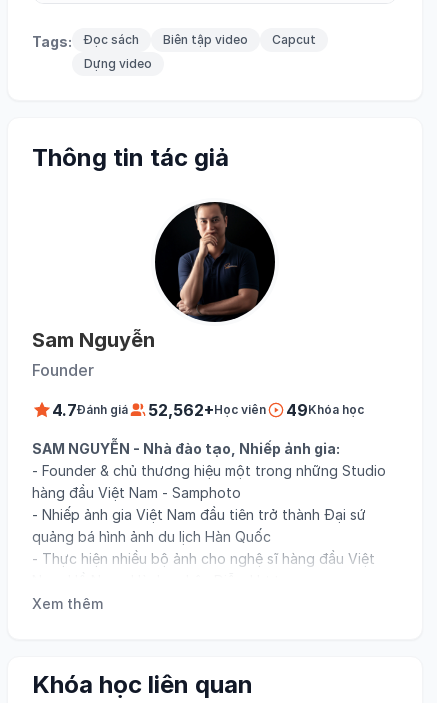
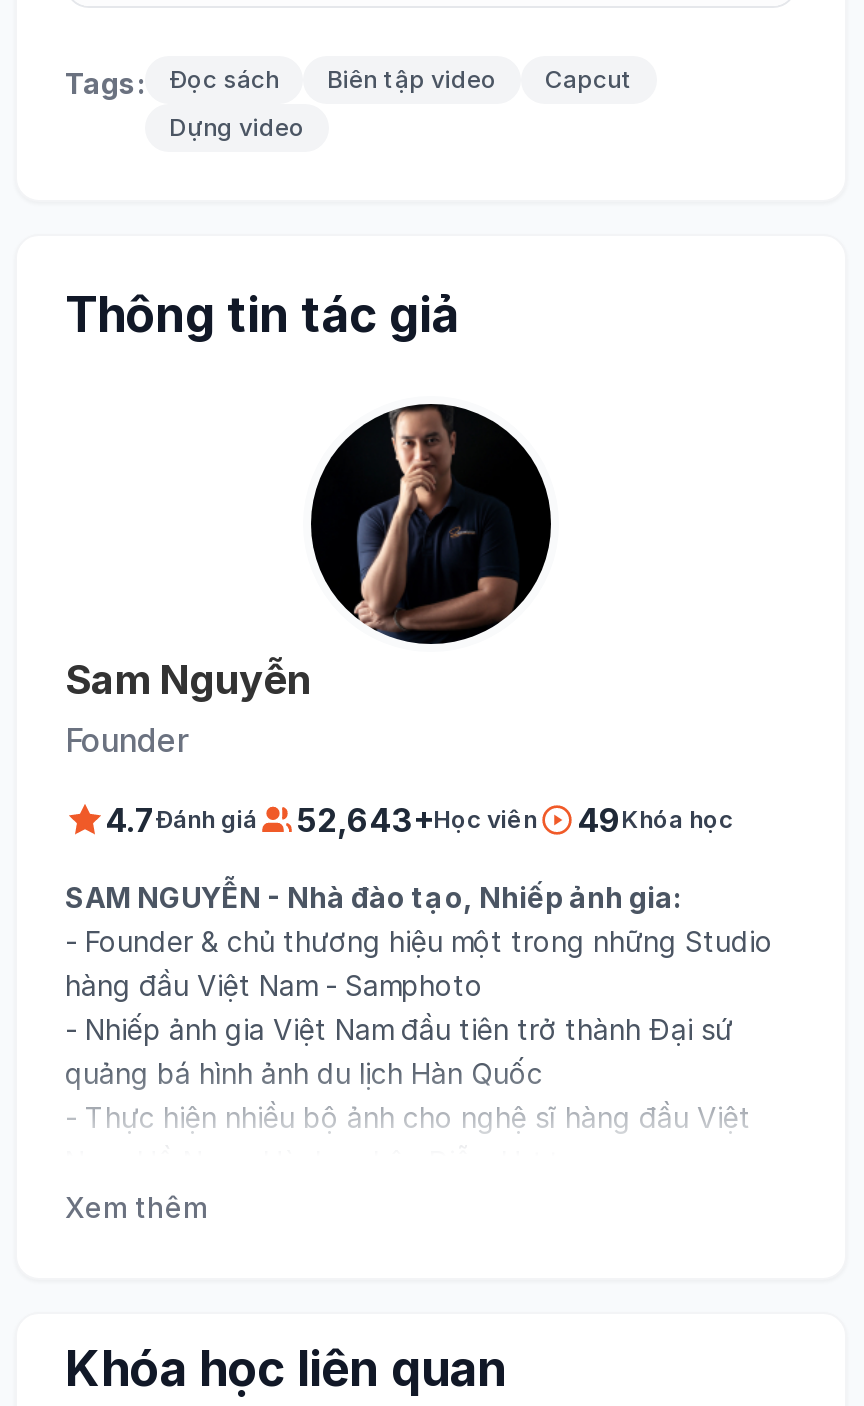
- 4.7Đánh giá 52,562+Học viên 49Khóa học
+ 4.7Đánh giá 52,643+Học viên 49Khóa học
